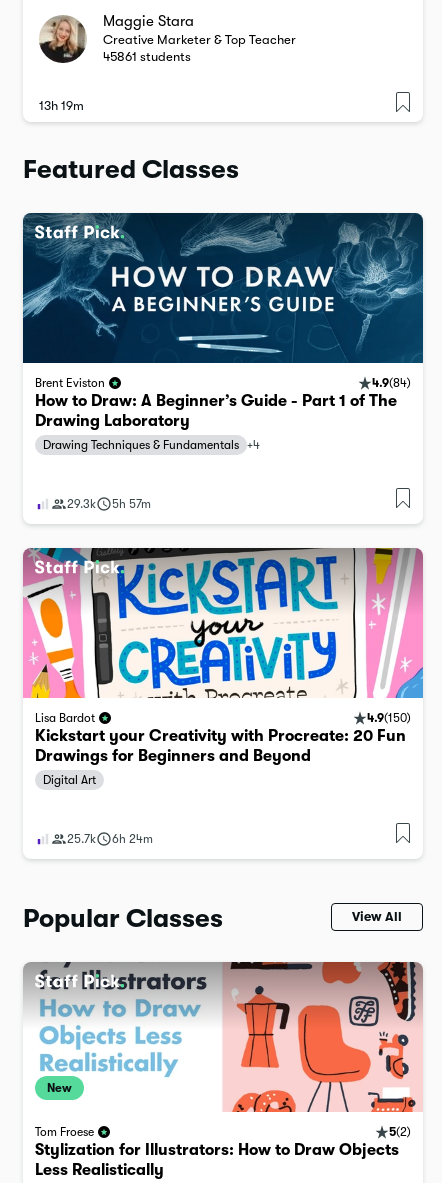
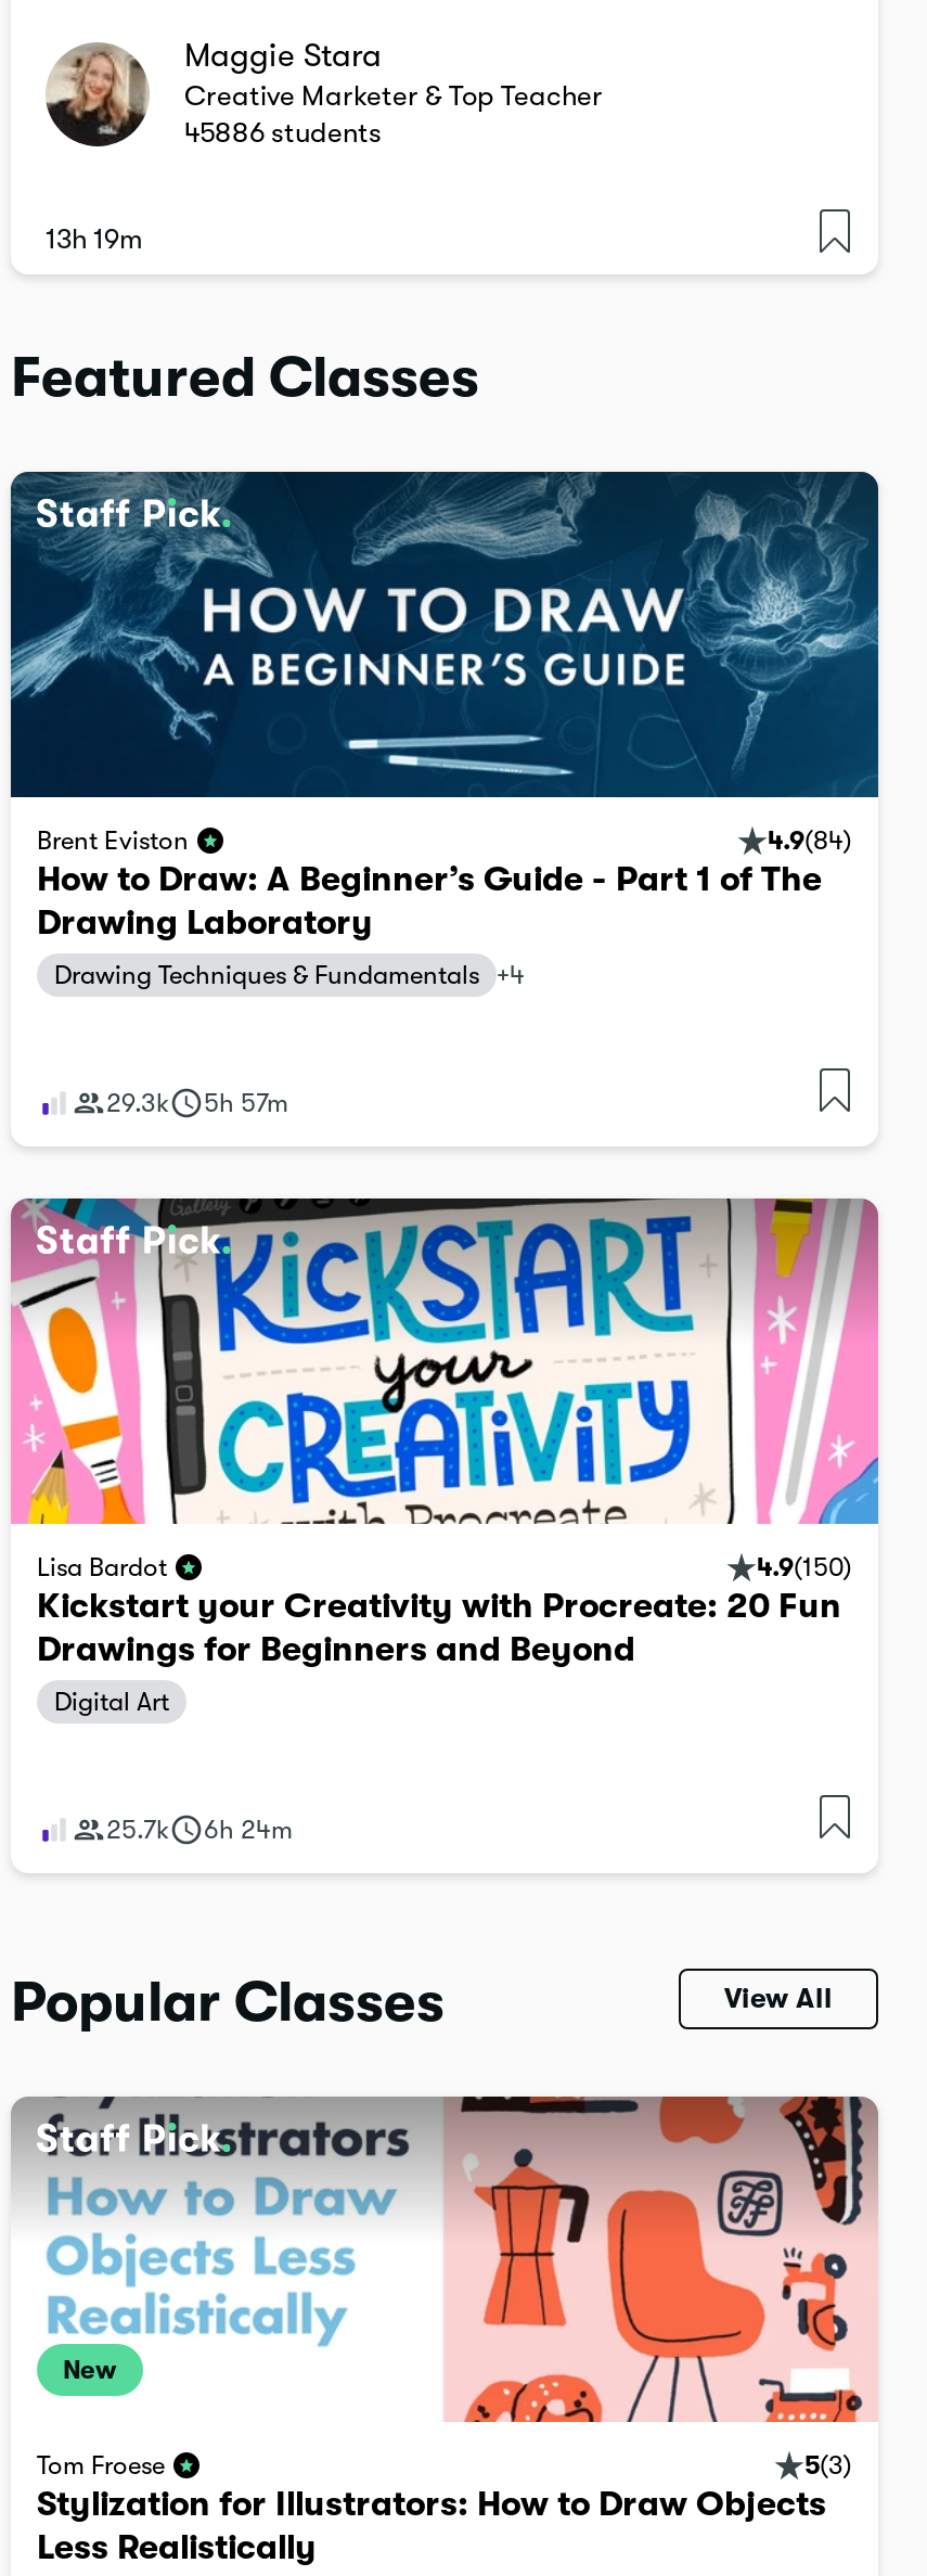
- 45861 students
+ 45886 students

- 5(2)
+ 5(3)
